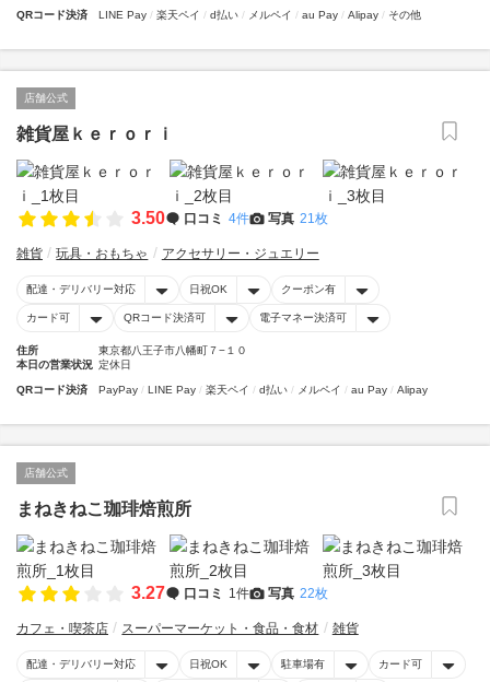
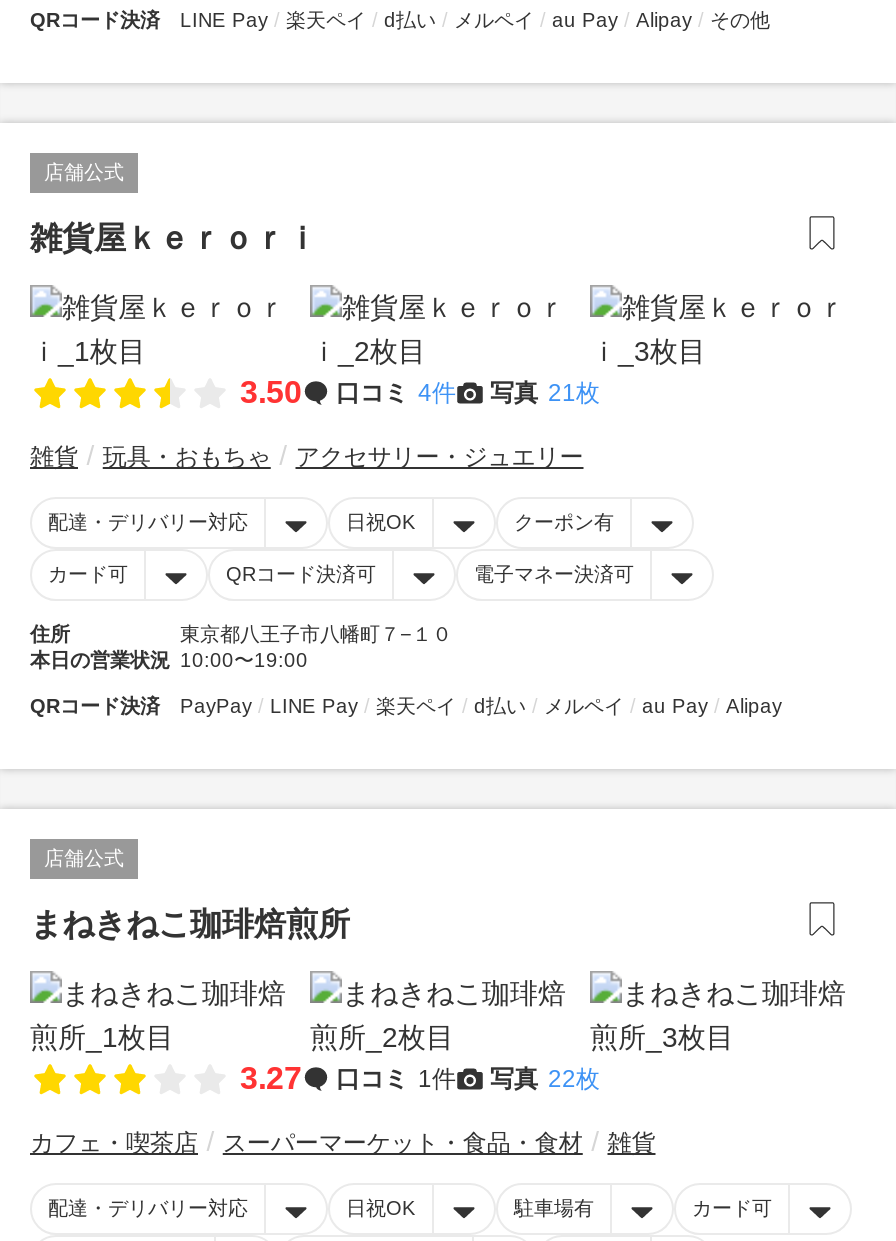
- 本日の営業状況 定休日
+ 本日の営業状況 10:00〜19:00
